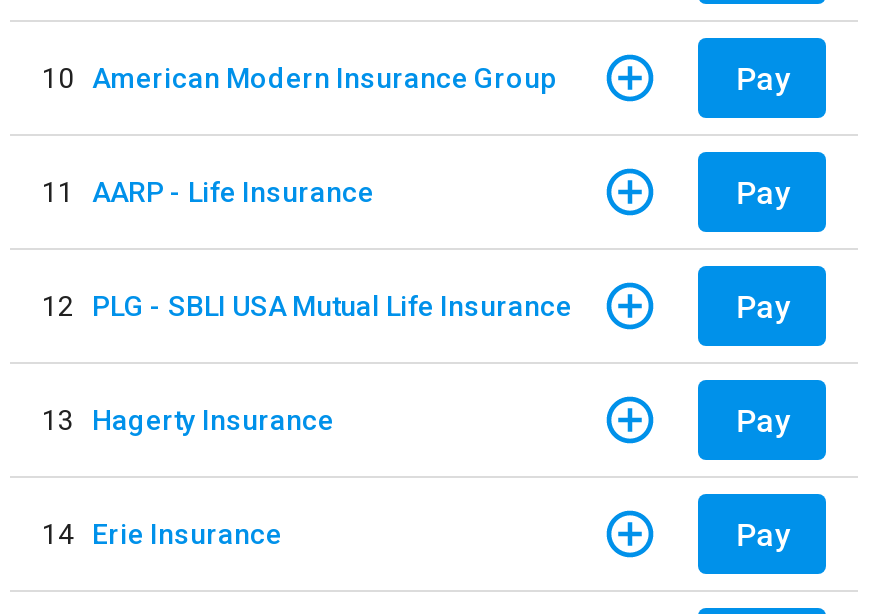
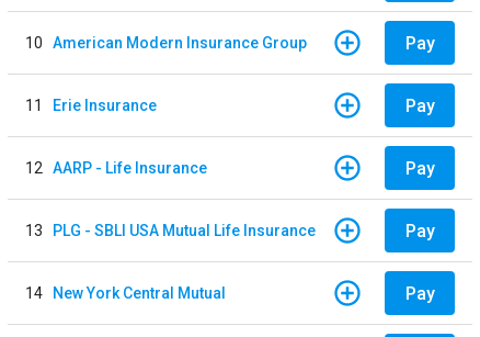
- 11 AARP - Life Insurance
+ 11 Erie Insurance

- 12 PLG - SBLI USA Mutual Life Insurance
+ 12 AARP - Life Insurance

- 13 Hagerty Insurance
+ 13 PLG - SBLI USA Mutual Life Insurance

- 14 Erie Insurance
+ 14 New York Central Mutual
